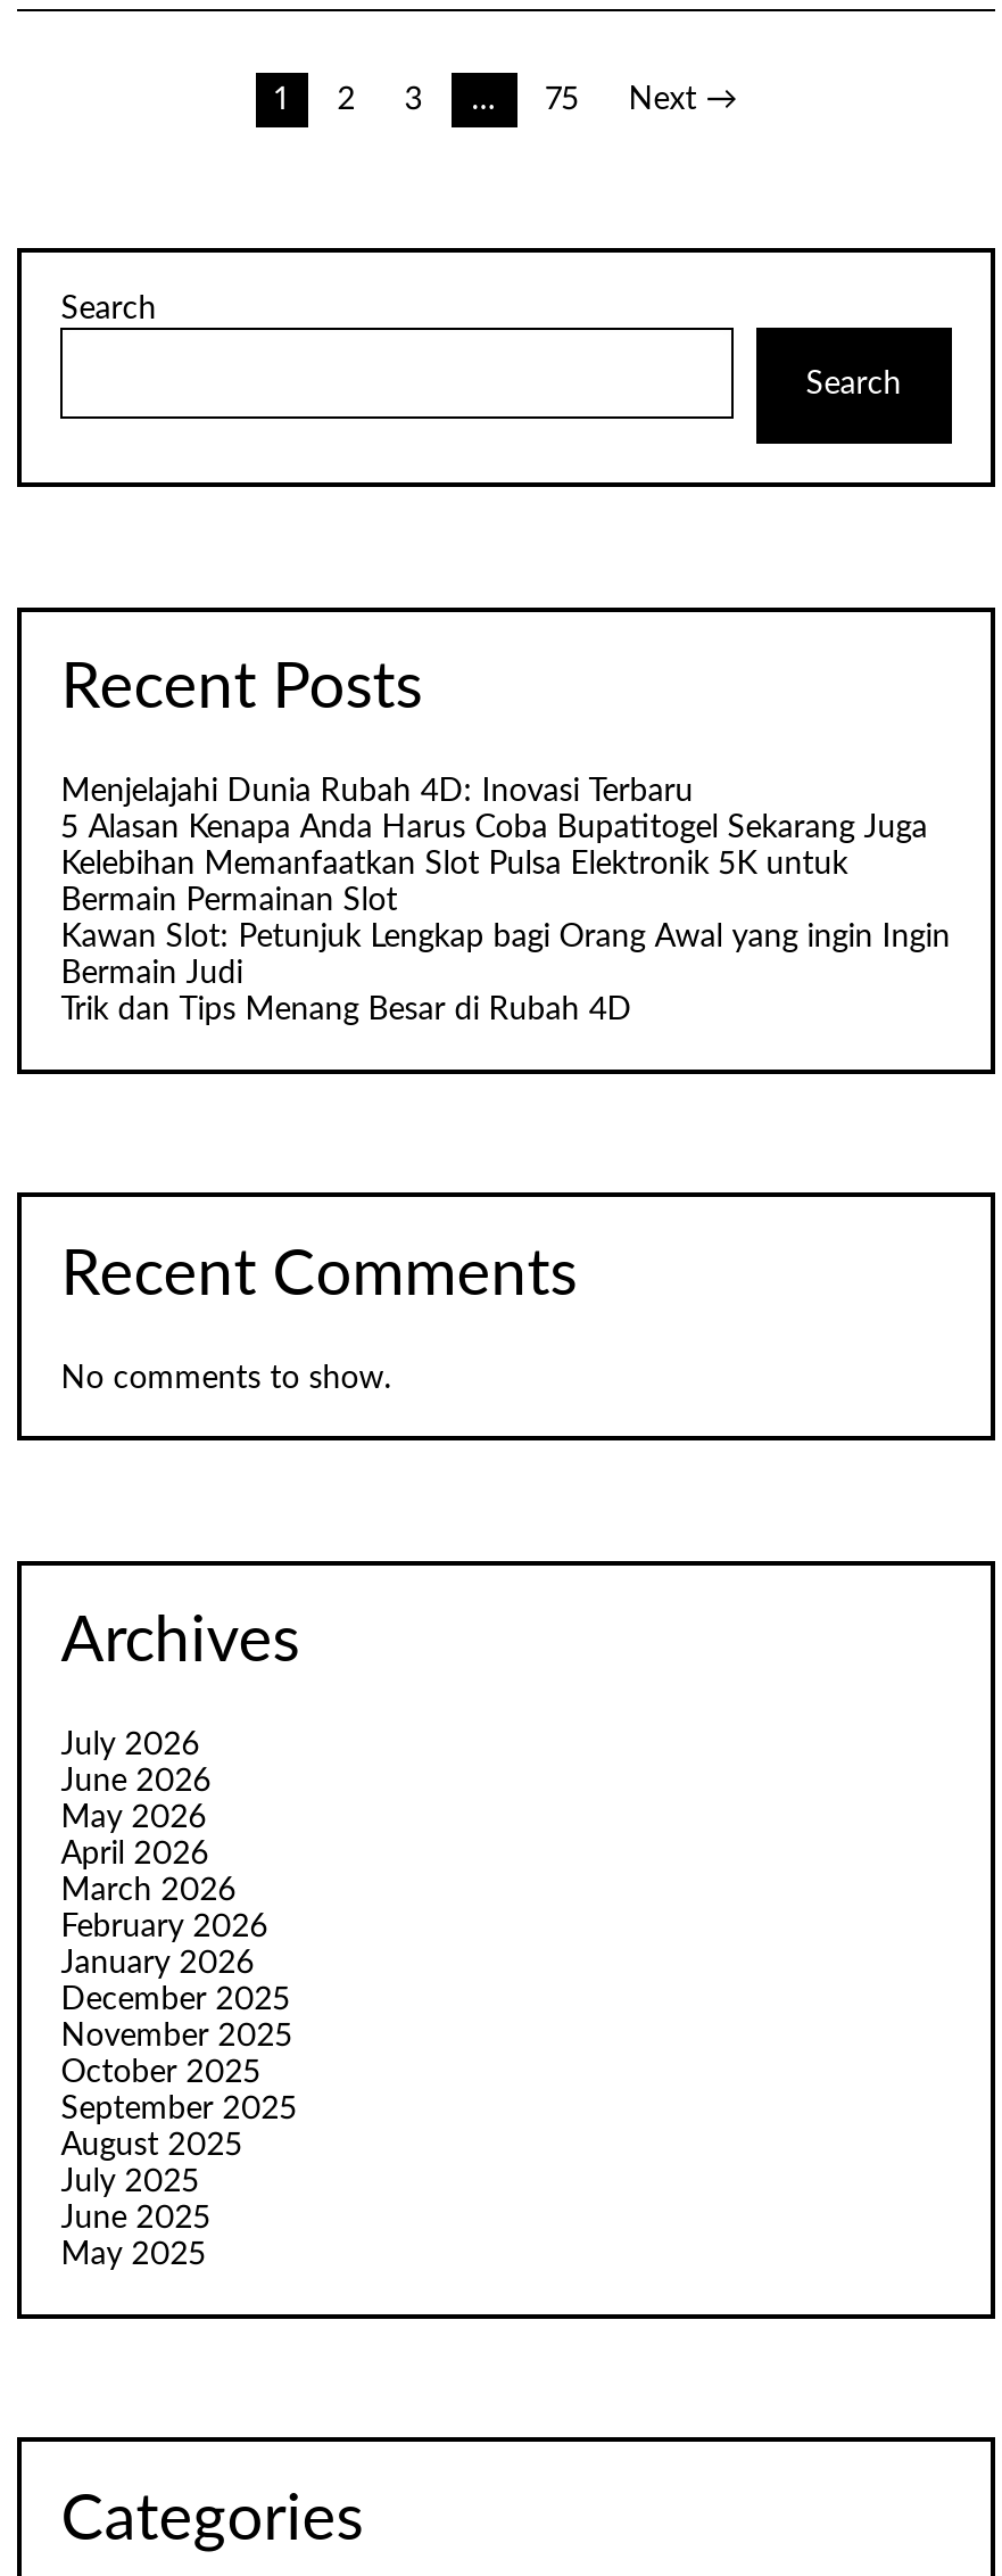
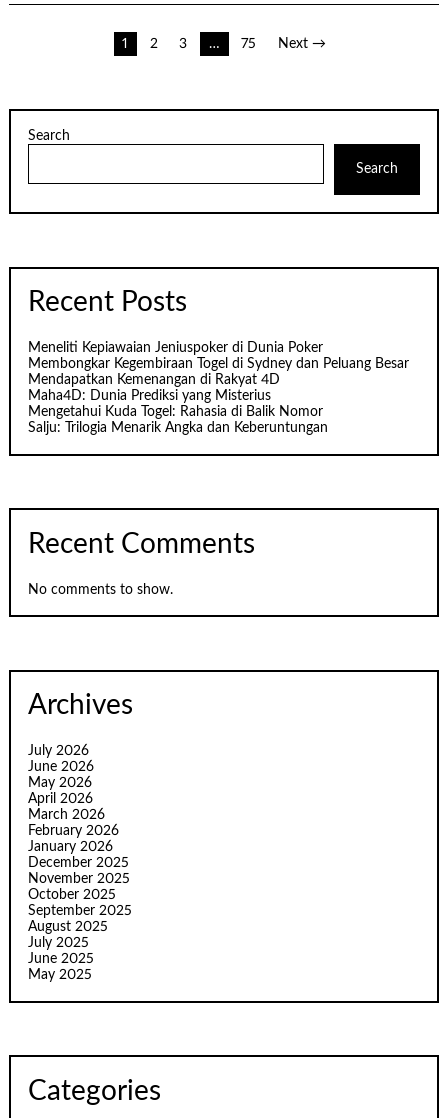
- Menjelajahi Dunia Rubah 4D: Inovasi Terbaru
- 5 Alasan Kenapa Anda Harus Coba Bupatitogel Sekarang Juga
- Kelebihan Memanfaatkan Slot Pulsa Elektronik 5K untuk
- Bermain Permainan Slot
- Kawan Slot: Petunjuk Lengkap bagi Orang Awal yang ingin Ingin
- Bermain Judi
- Trik dan Tips Menang Besar di Rubah 4D
+ Meneliti Kepiawaian Jeniuspoker di Dunia Poker
+ Membongkar Kegembiraan Togel di Sydney dan Peluang Besar
+ Mendapatkan Kemenangan di Rakyat 4D
+ Maha4D: Dunia Prediksi yang Misterius
+ Mengetahui Kuda Togel: Rahasia di Balik Nomor
+ Salju: Trilogia Menarik Angka dan Keberuntungan
